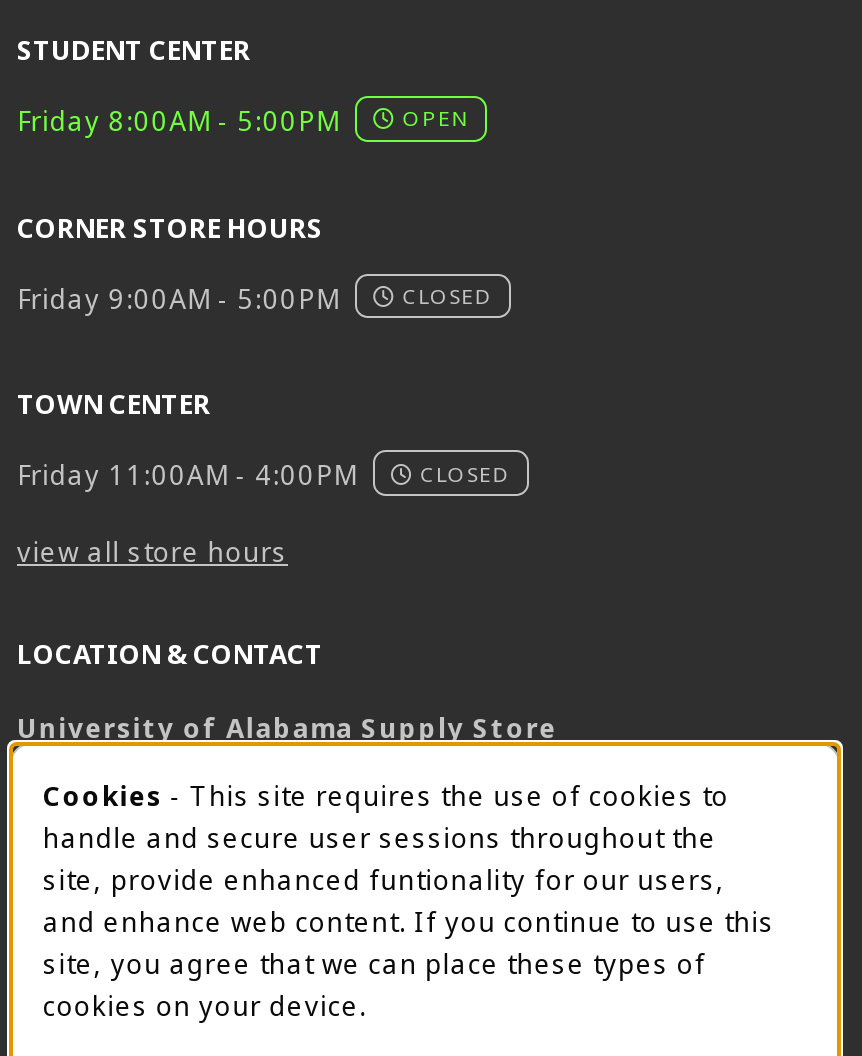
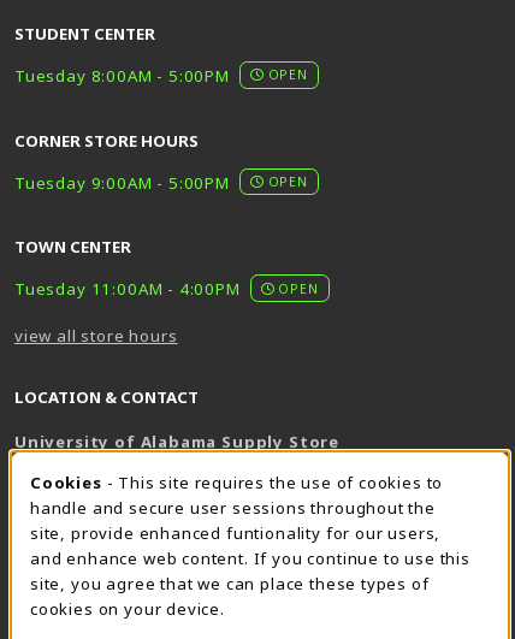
- Friday 8:00AM - 5:00PM OPEN
+ Tuesday 8:00AM - 5:00PM OPEN

- Friday 9:00AM - 5:00PM
- CLOSED
+ Tuesday 9:00AM - 5:00PM
+ OPEN

- Friday 11:00AM - 4:00PM
- CLOSED
+ Tuesday 11:00AM - 4:00PM
+ OPEN
